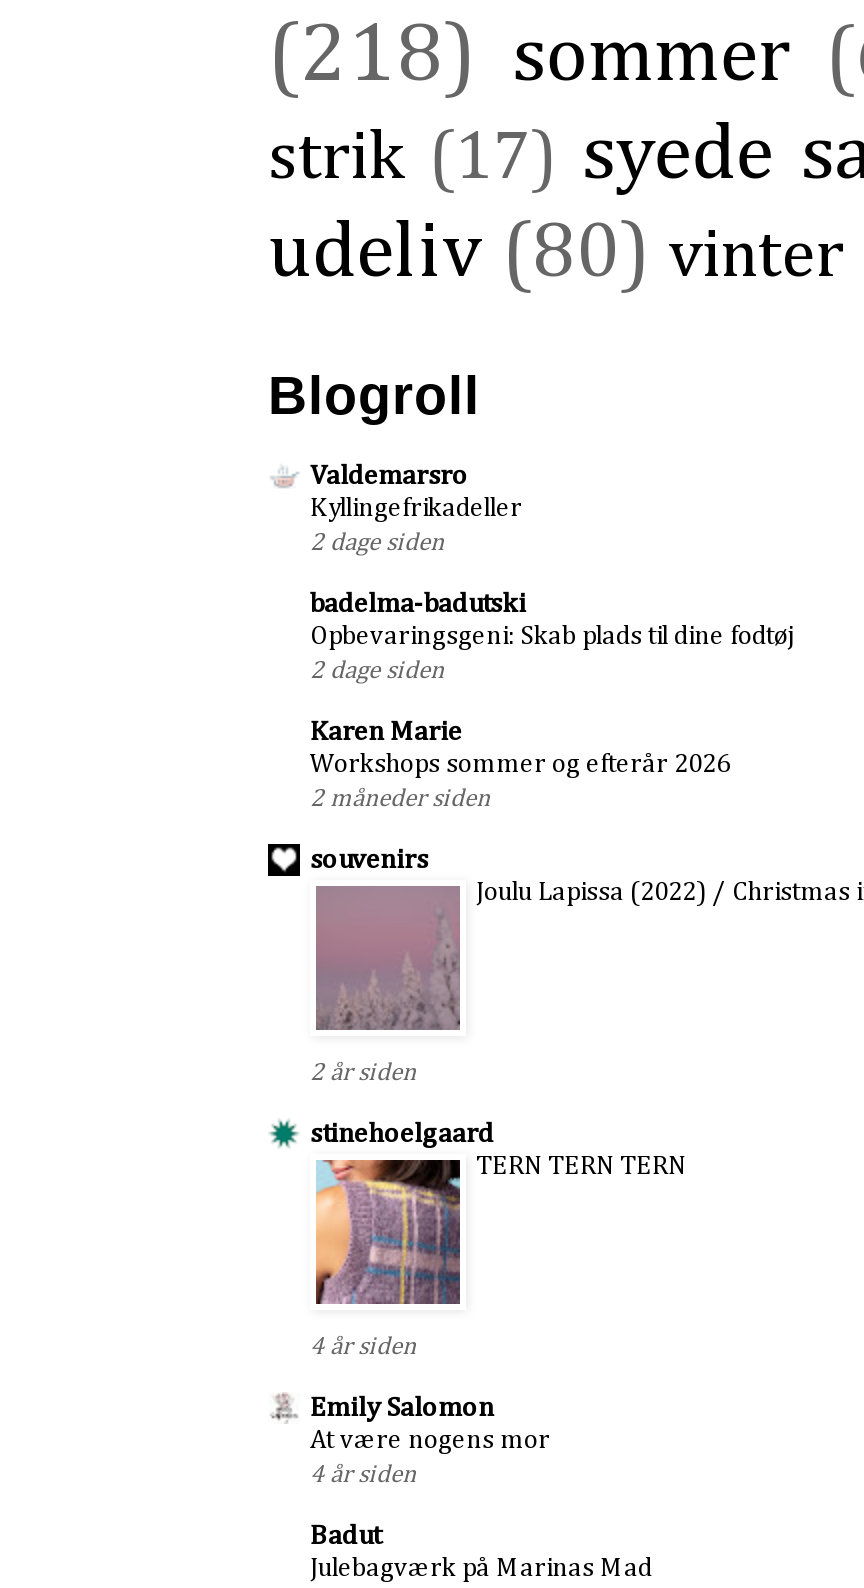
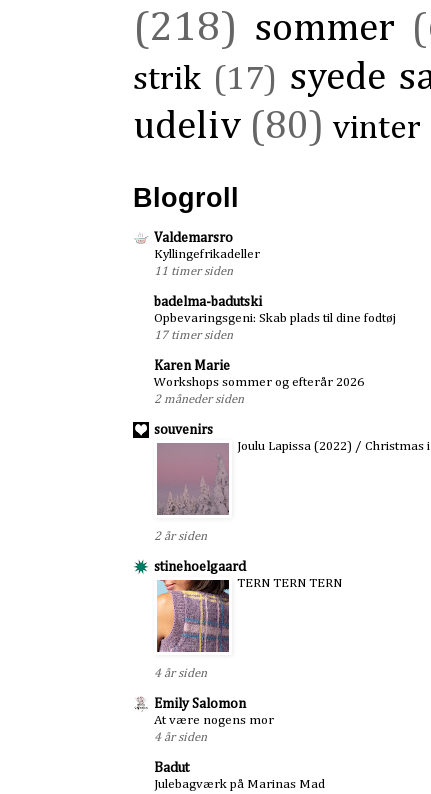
- 2 dage siden
+ 11 timer siden

- 2 dage siden
+ 17 timer siden
